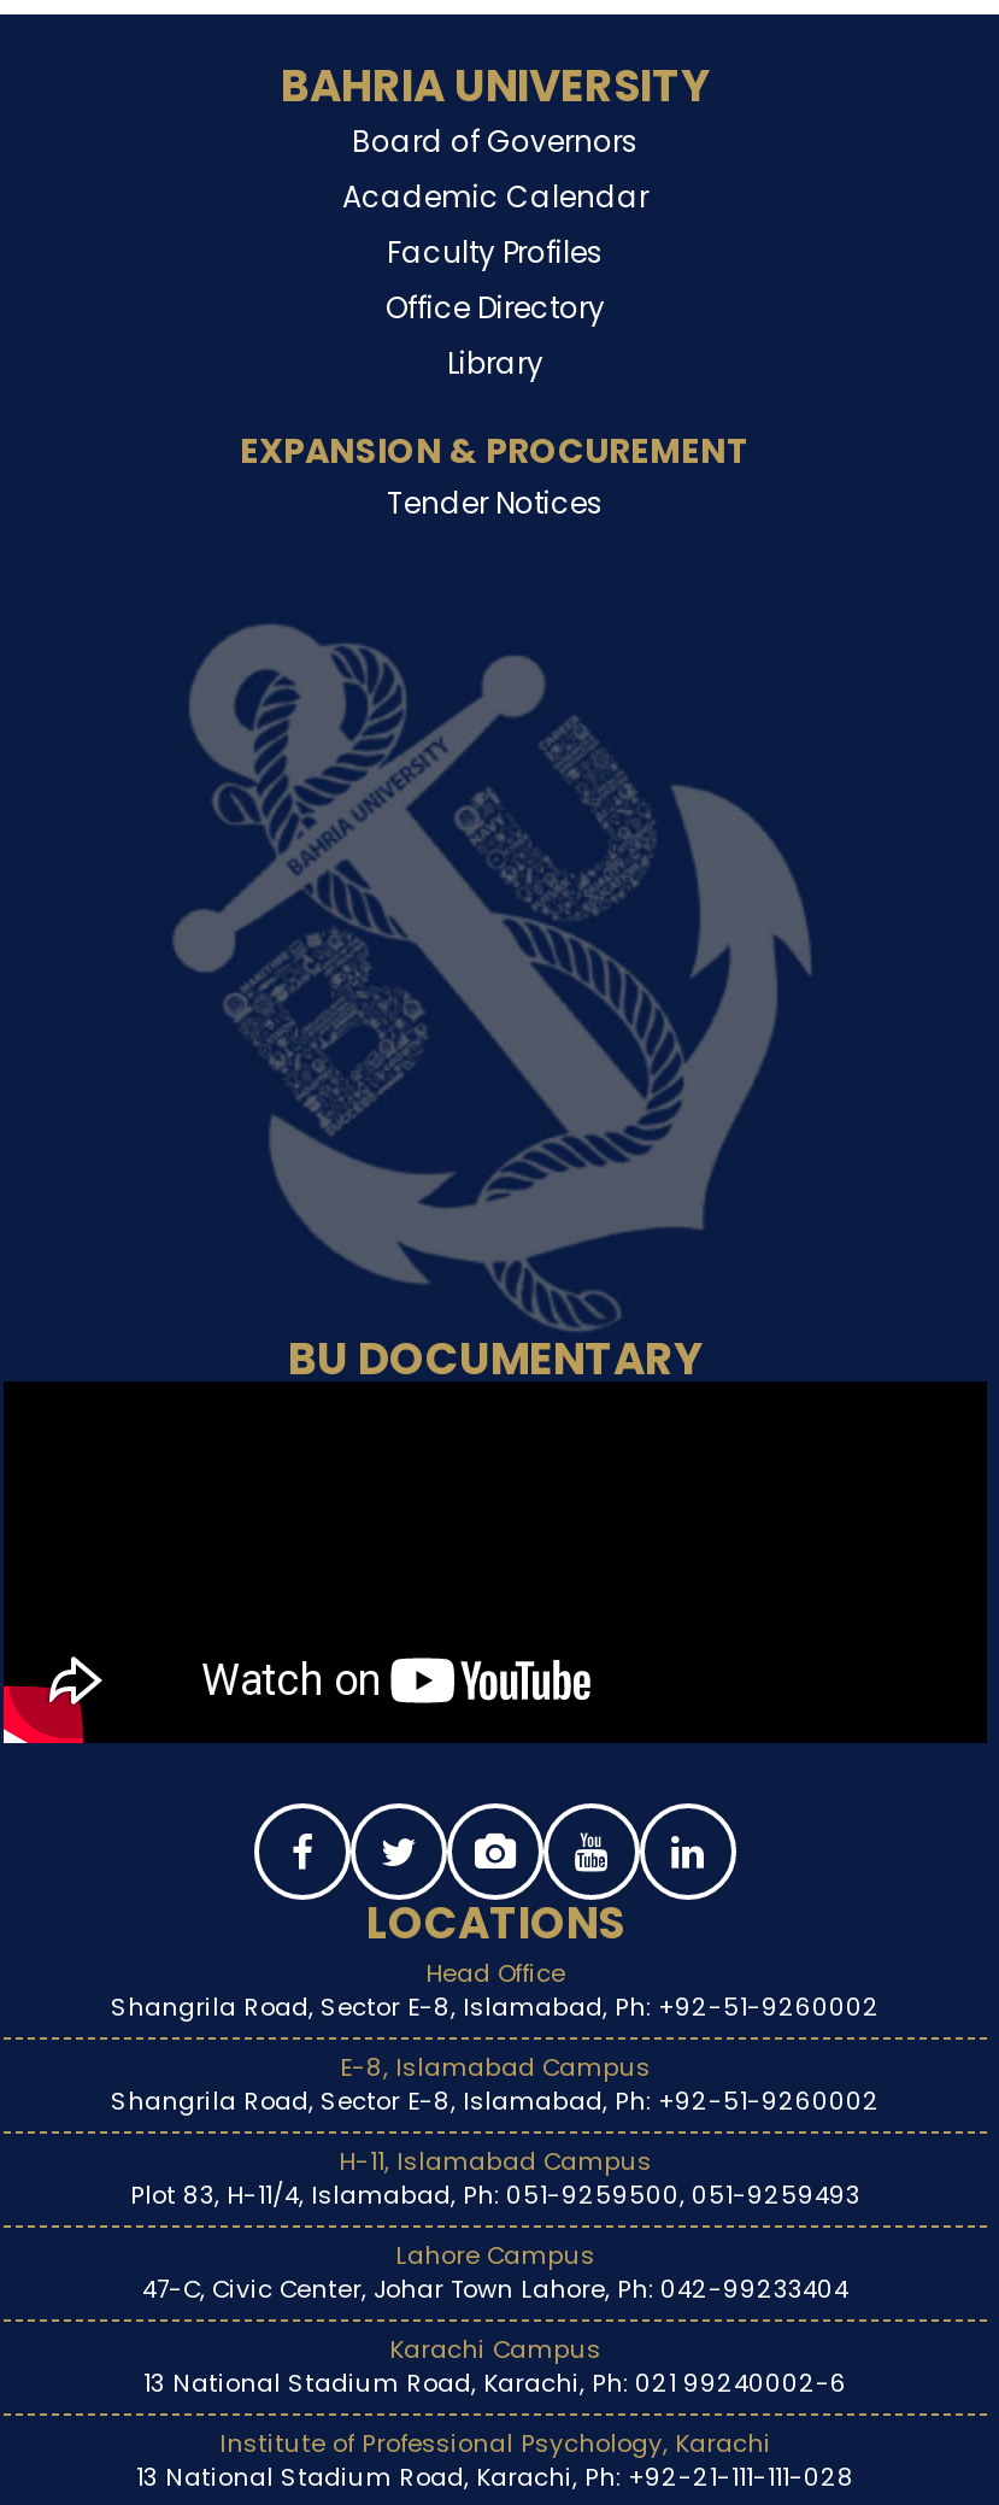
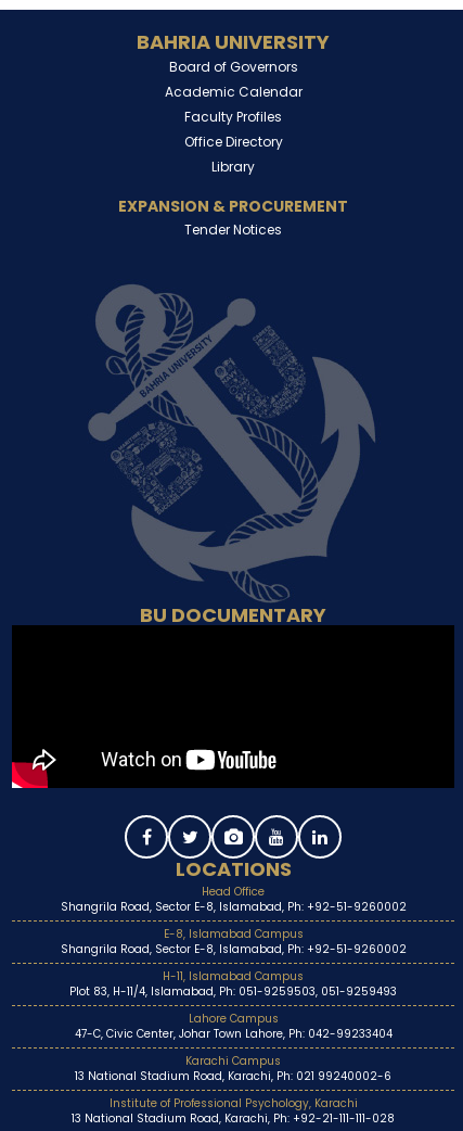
- Plot 83, H-11/4, Islamabad, Ph: 051-9259500, 051-9259493
+ Plot 83, H-11/4, Islamabad, Ph: 051-9259503, 051-9259493
